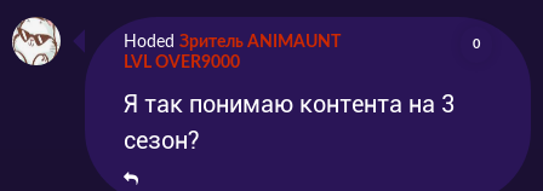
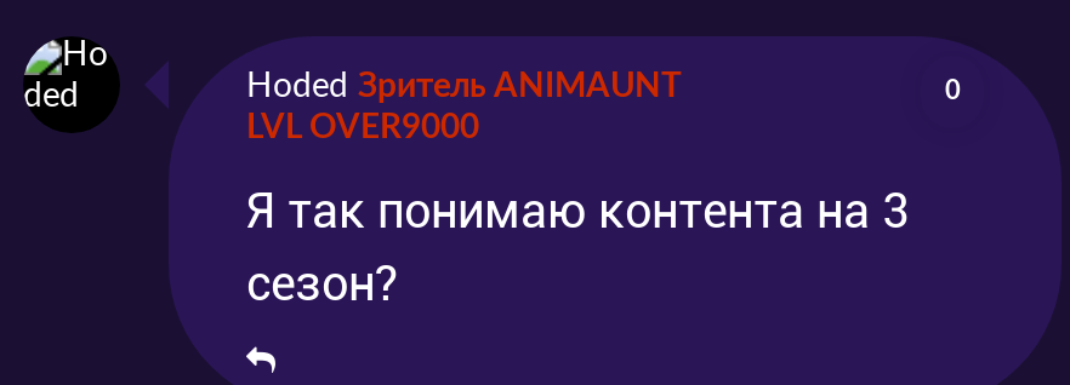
- [image]
+ [image]
